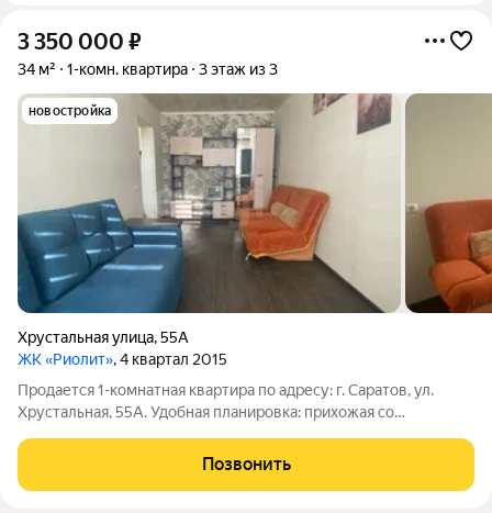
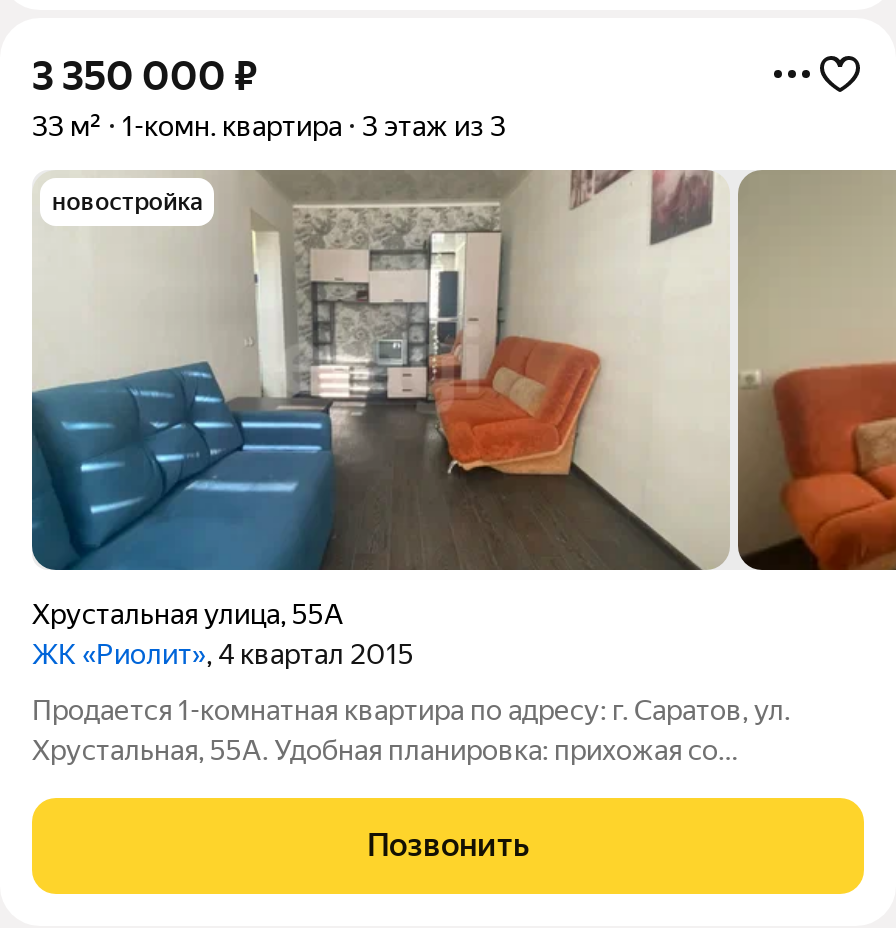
- 34 м²
+ 33 м²
